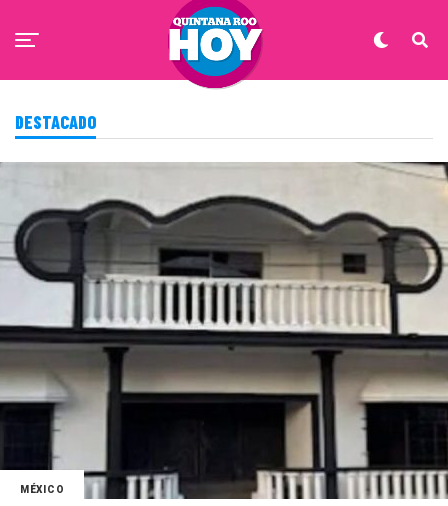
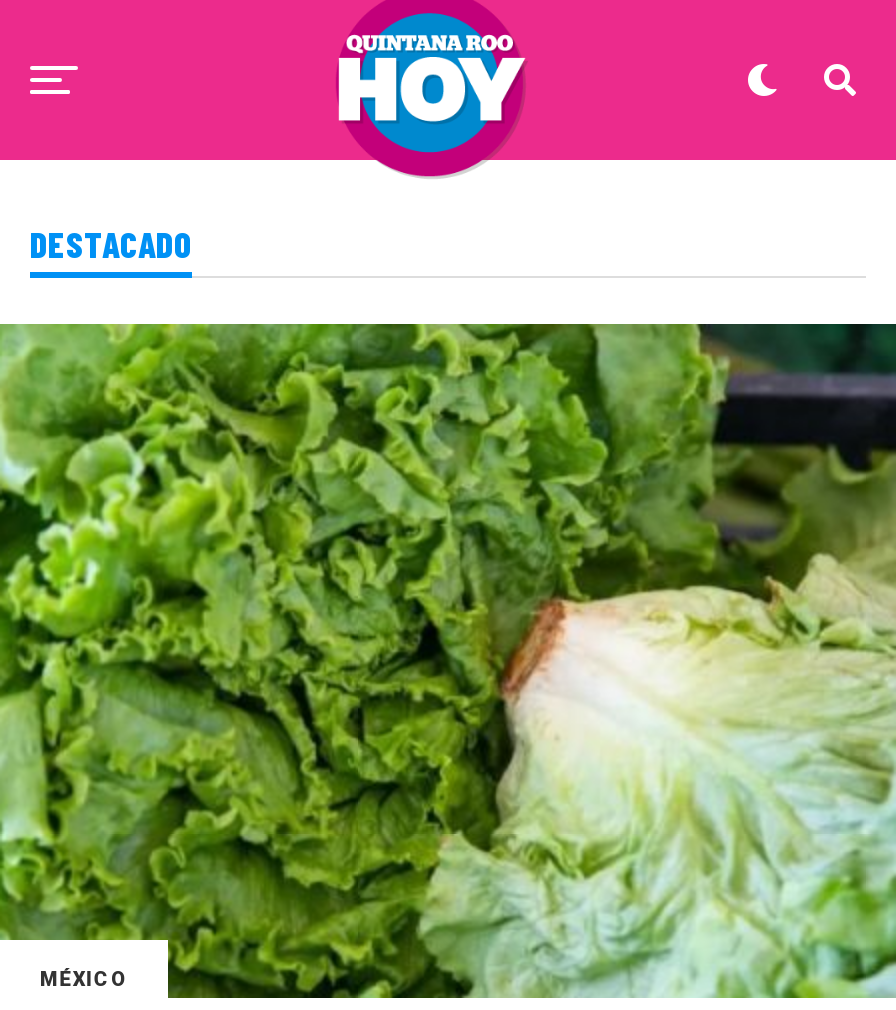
- [image]
+ [image]
